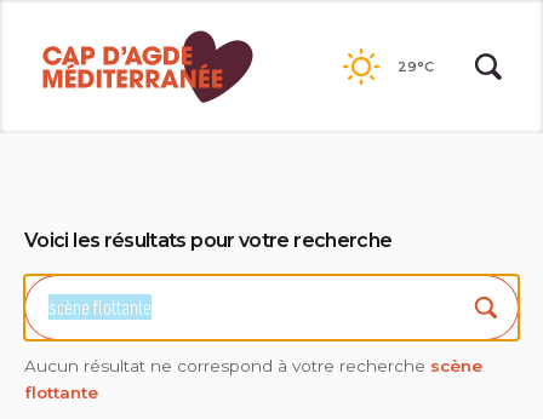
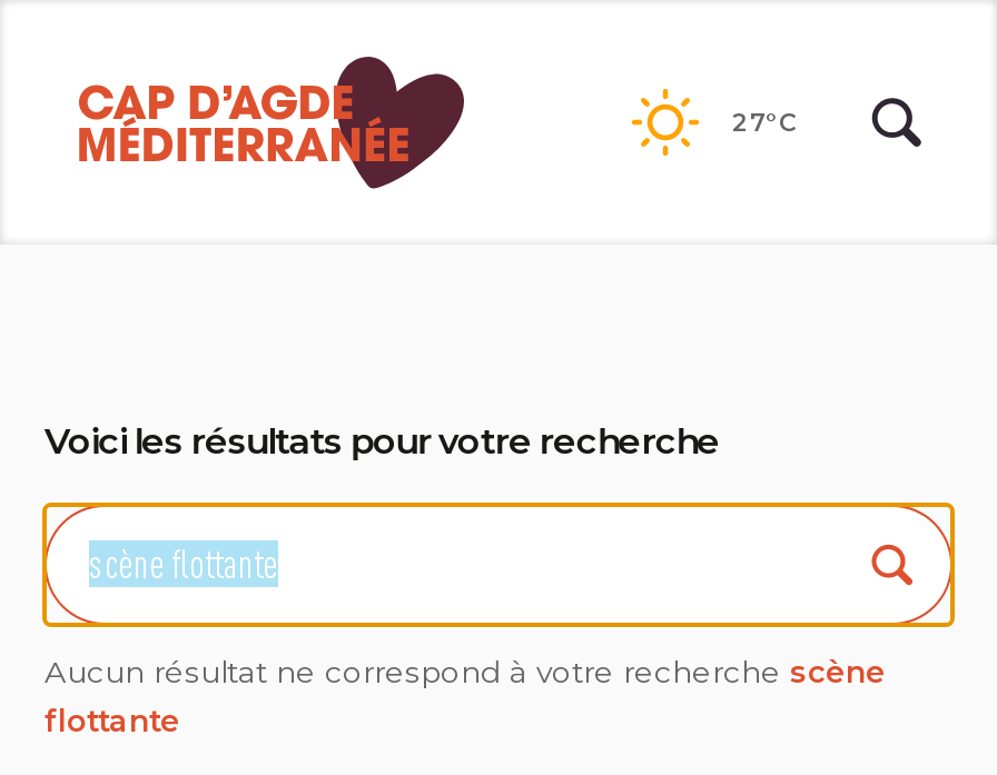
- 29°C
+ 27°C
